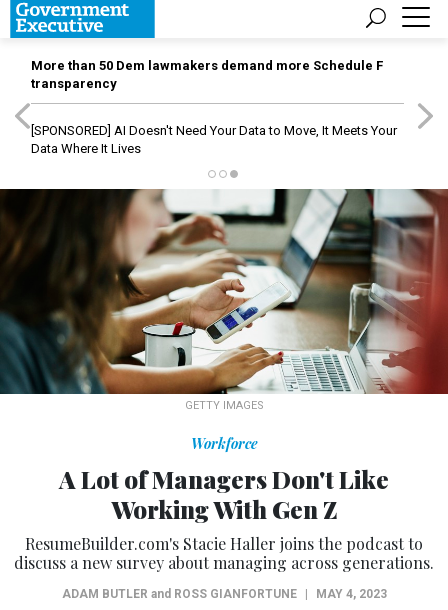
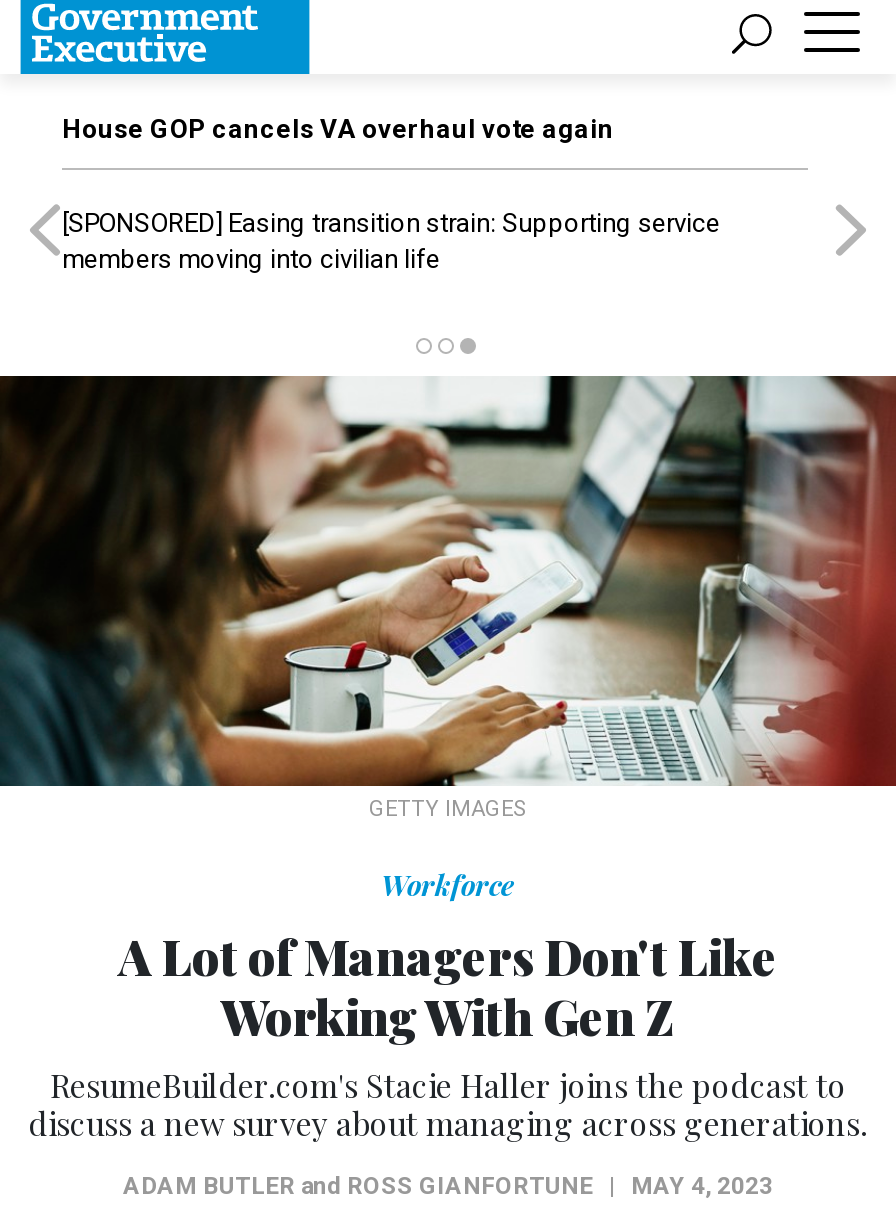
- More than 50 Dem lawmakers demand more Schedule F
- transparency
+ House GOP cancels VA overhaul vote again

- [SPONSORED] AI Doesn't Need Your Data to Move, It Meets Your
- Data Where It Lives
+ [SPONSORED] Easing transition strain: Supporting service
+ members moving into civilian life
